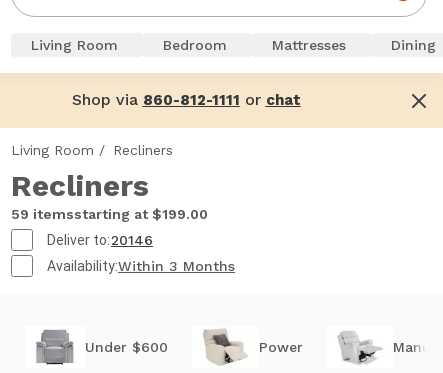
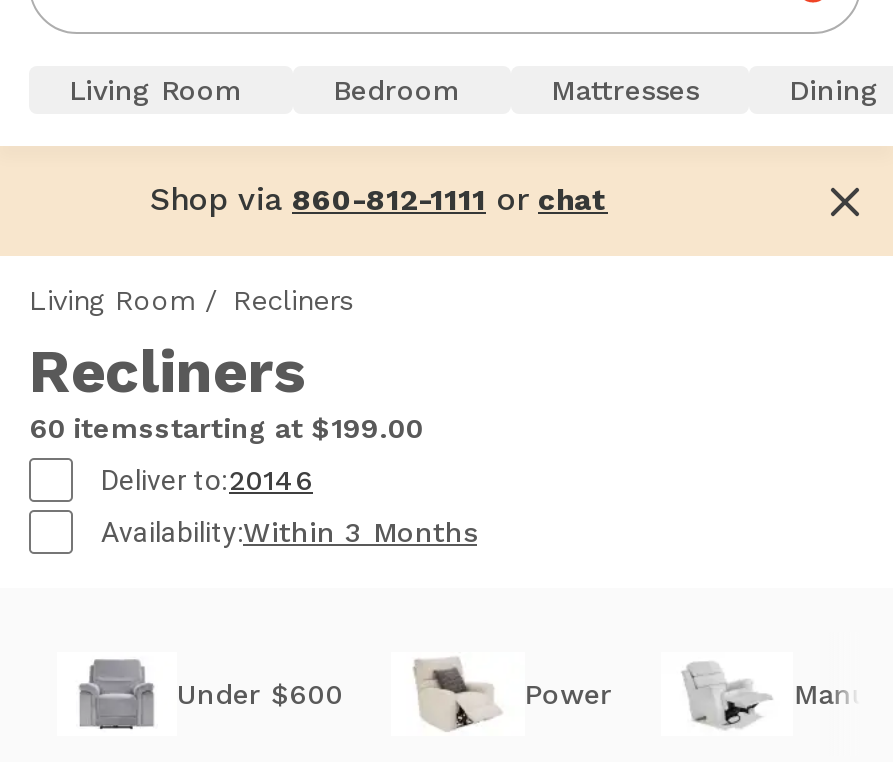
- 59 itemsstarting at $199.00
+ 60 itemsstarting at $199.00
